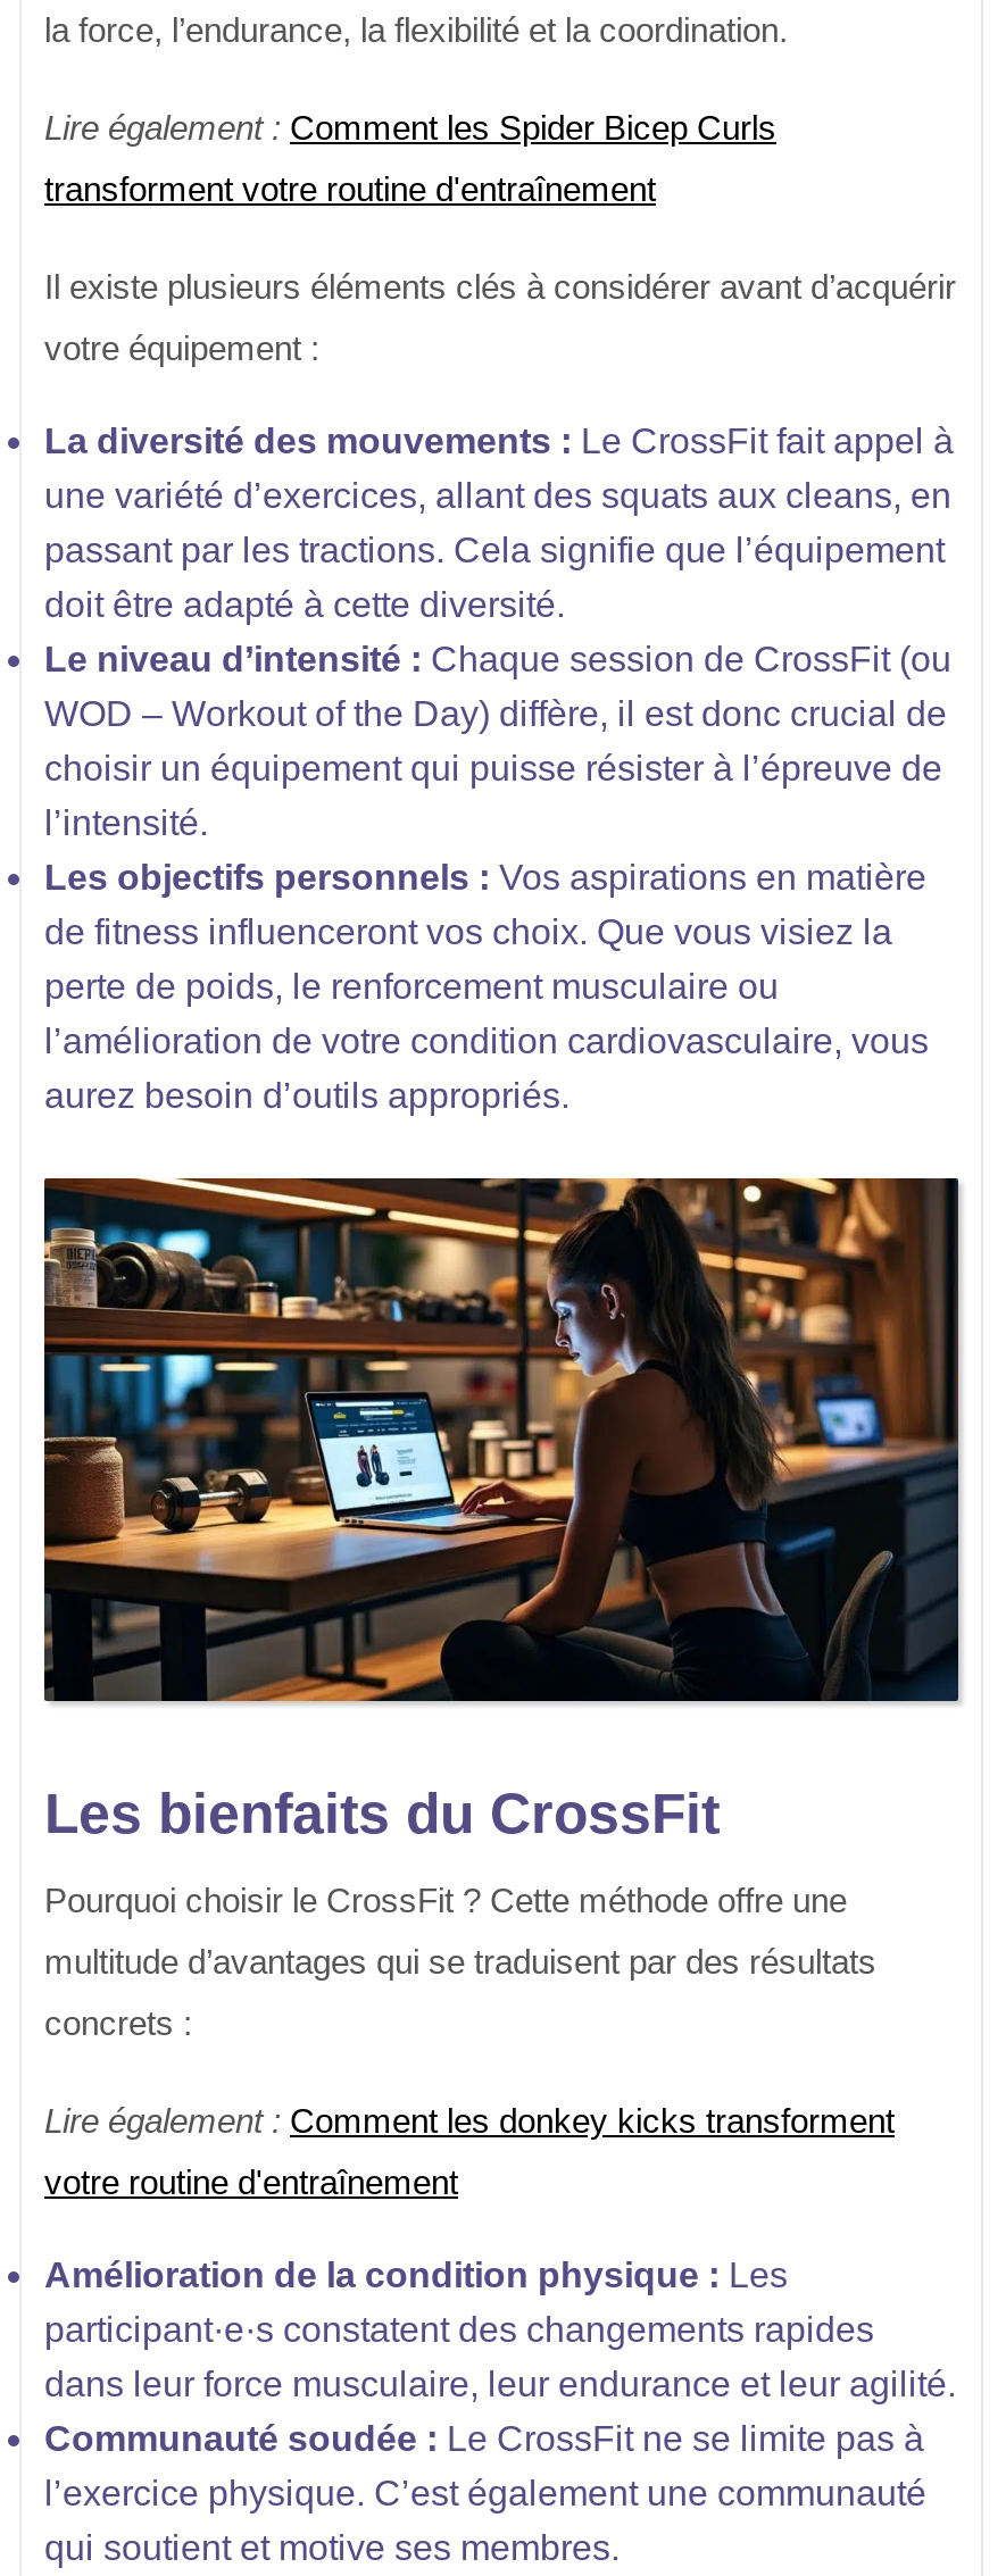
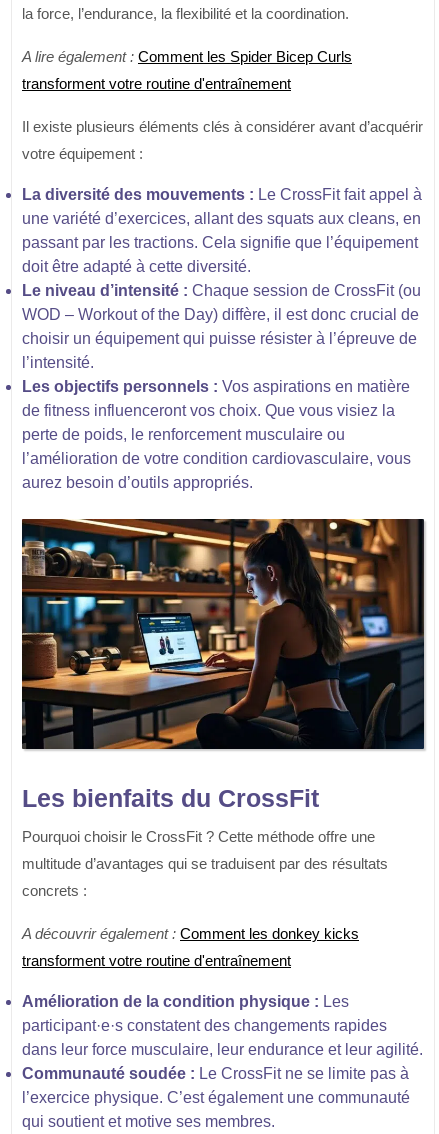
- Lire également : Comment les Spider Bicep Curls
+ A lire également : Comment les Spider Bicep Curls

- Lire également : Comment les donkey kicks transforment
+ A découvrir également : Comment les donkey kicks

- votre routine d'entraînement
+ transforment votre routine d'entraînement
